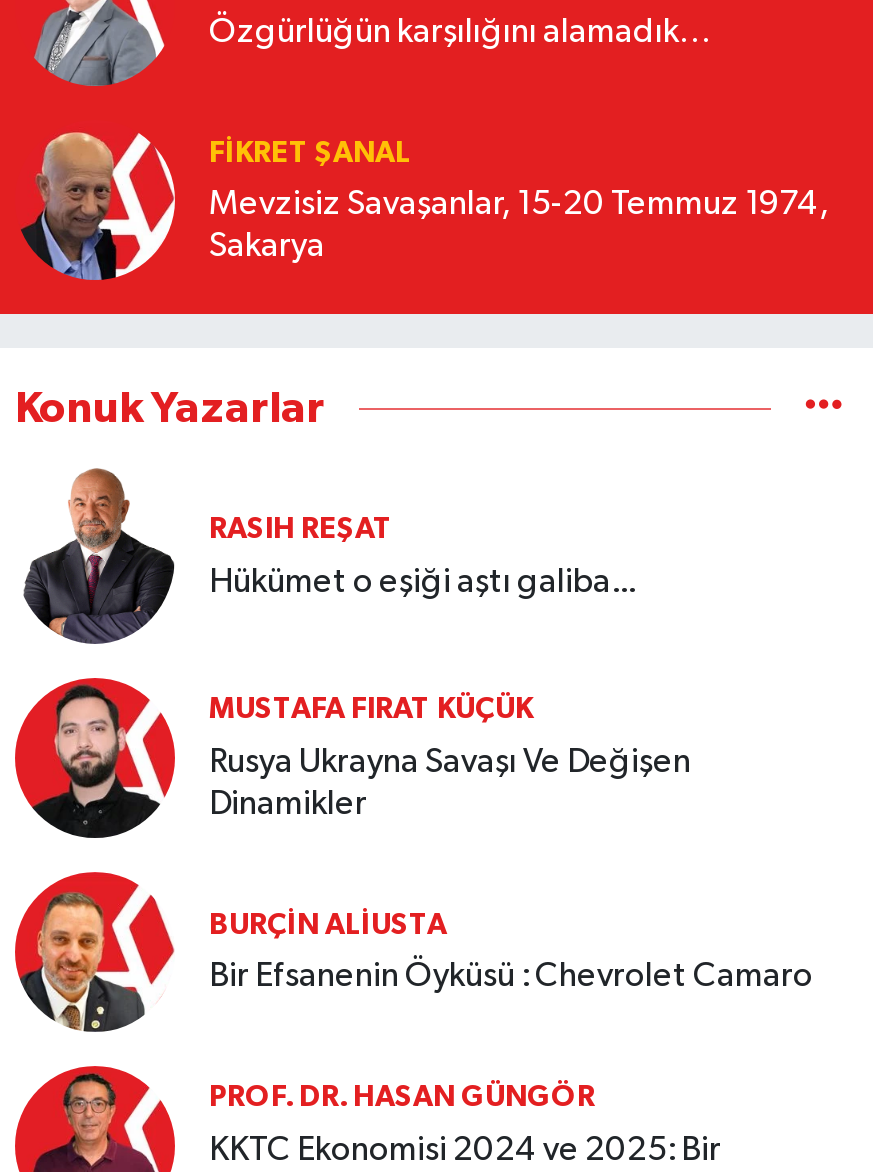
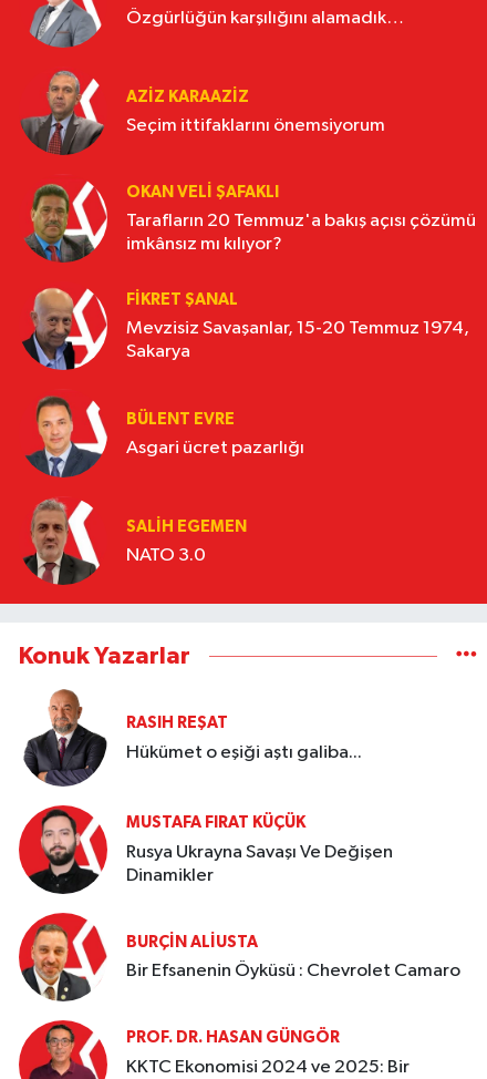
+ [image]
+ AZIZ KARAAZIZ
+ Seçim ittifaklarını önemsiyorum

+ [image]
+ OKAN VELI ŞAFAKLI
+ Tarafların 20 Temmuz'a bakış açısı çözümü
+ imkânsız mı kılıyor?

+ [image]
+ BÜLENT EVRE
+ Asgari ücret pazarlığı

+ [image]
+ SALIH EGEMEN
+ NATO 3.0
